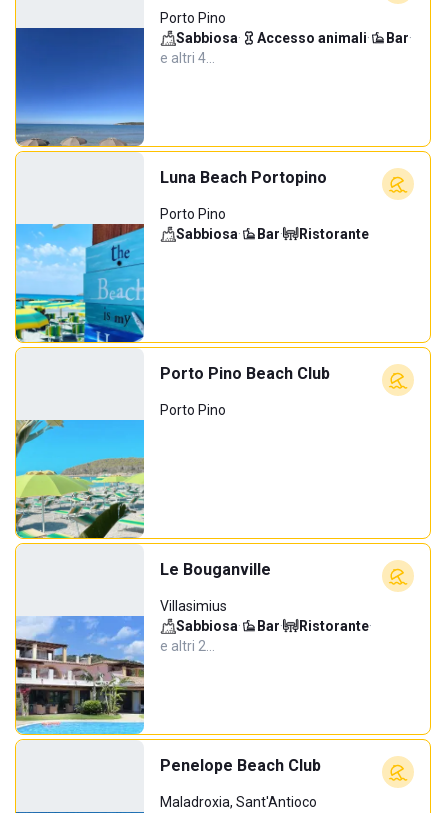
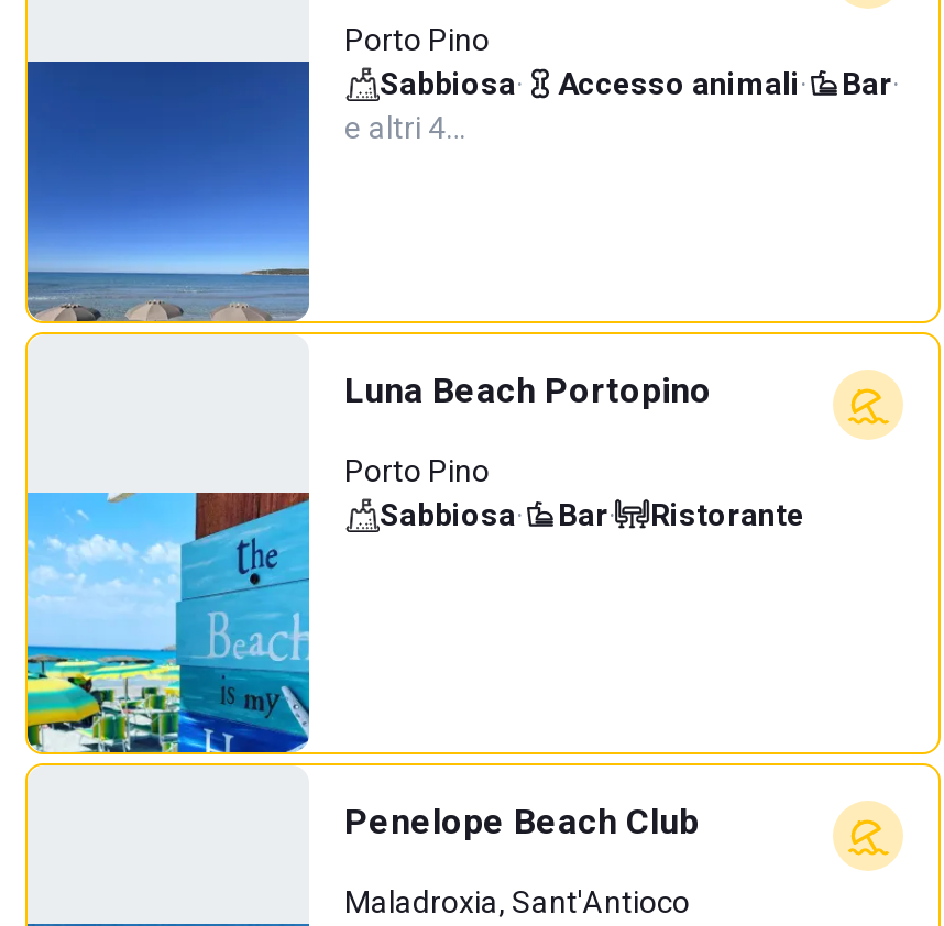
- Porto Pino Beach Club
- Porto Pino

- [image]
- Le Bouganville
- Villasimius
- Sabbiosa·
- Bar·
- Ristorante·
- e altri 2…

- [image]
